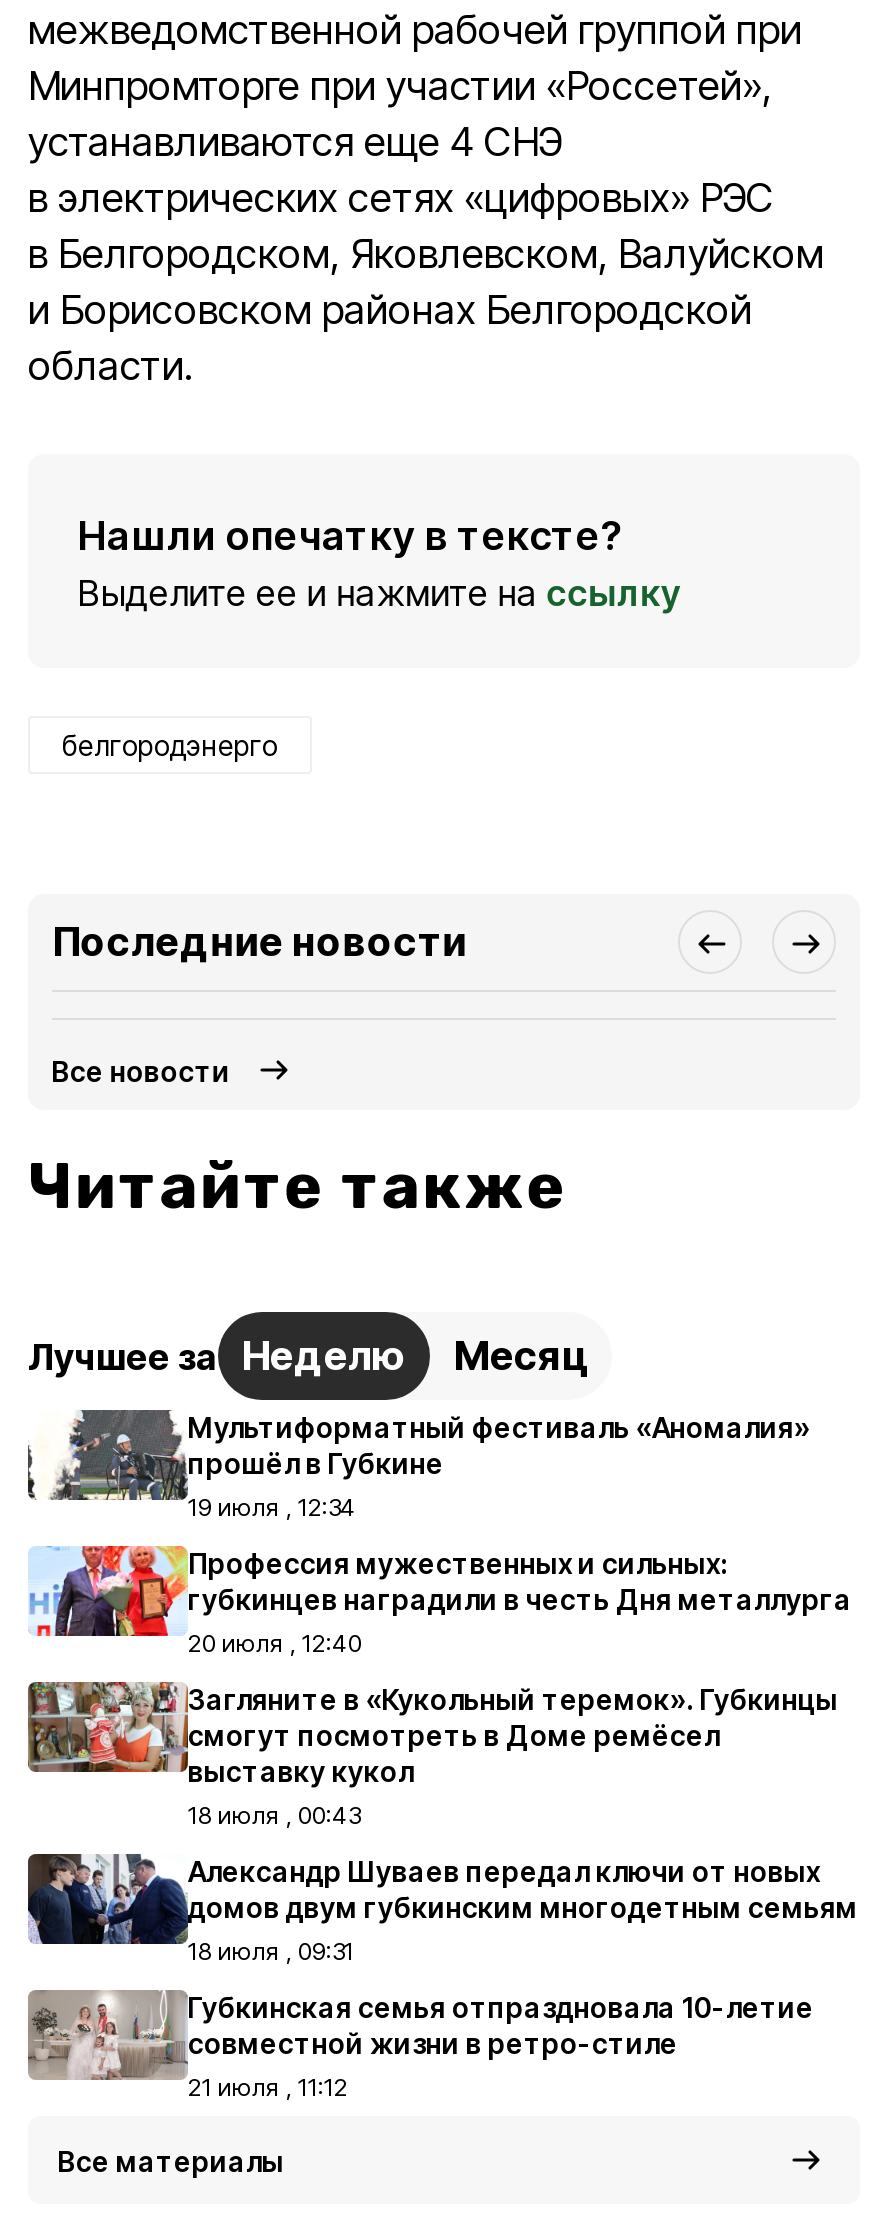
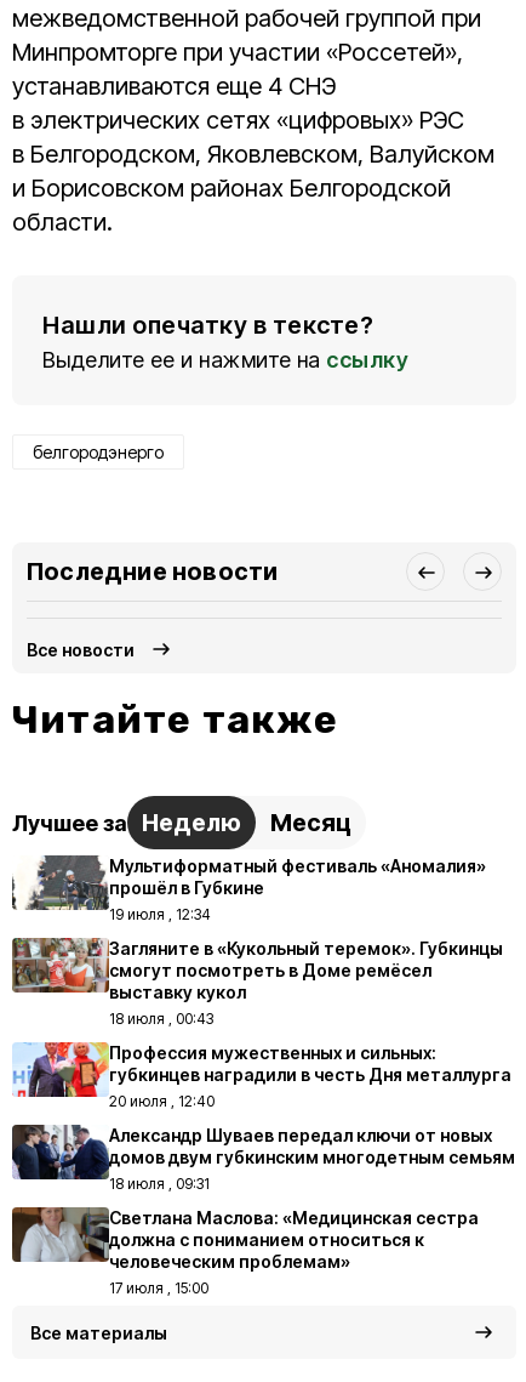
moved down: [image] | Профессия мужественных и сильных: | губкинцев наградили в честь Дня металлурга | 20 июля , 12:40

moved up: [image] | Загляните в «Кукольный теремок». Губкинцы | смогут посмотреть в Доме ремёсел | выставку кукол | 18 июля , 00:43

- [image]
- Губкинская семья отпраздновала 10-летие
- совместной жизни в ретро-стиле
- 21 июля , 11:12
+ [image]
+ Светлана Маслова: «Медицинская сестра
+ должна с пониманием относиться к
+ человеческим проблемам»
+ 17 июля , 15:00
